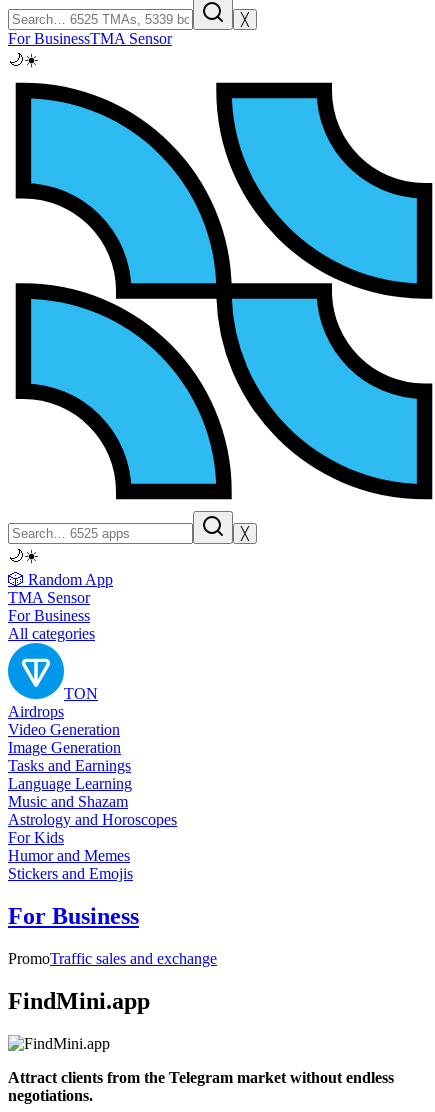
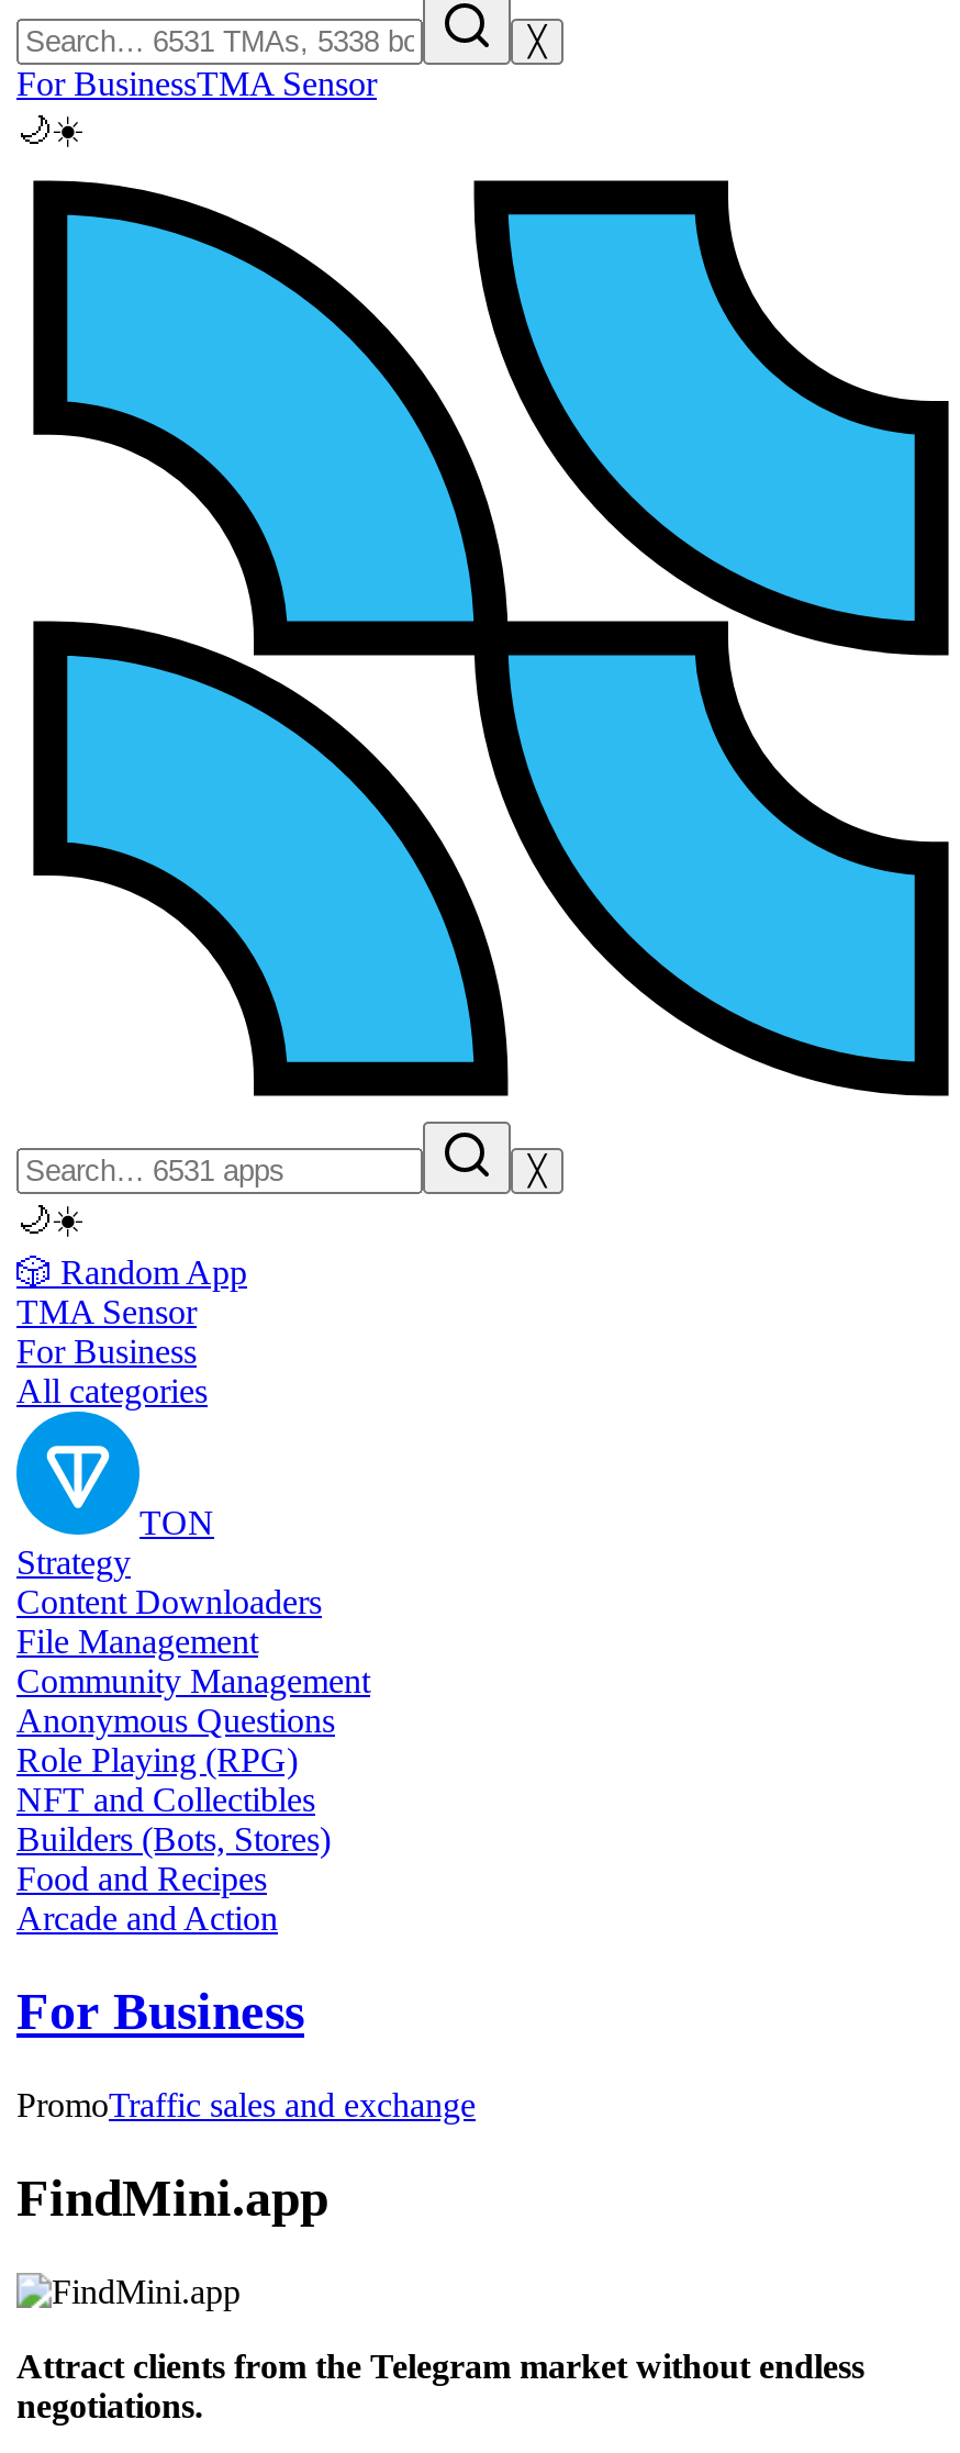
- Airdrops
- Video Generation
- Image Generation
- Tasks and Earnings
- Language Learning
- Music and Shazam
- Astrology and Horoscopes
- For Kids
- Humor and Memes
- Stickers and Emojis
+ Strategy
+ Content Downloaders
+ File Management
+ Community Management
+ Anonymous Questions
+ Role Playing (RPG)
+ NFT and Collectibles
+ Builders (Bots, Stores)
+ Food and Recipes
+ Arcade and Action
